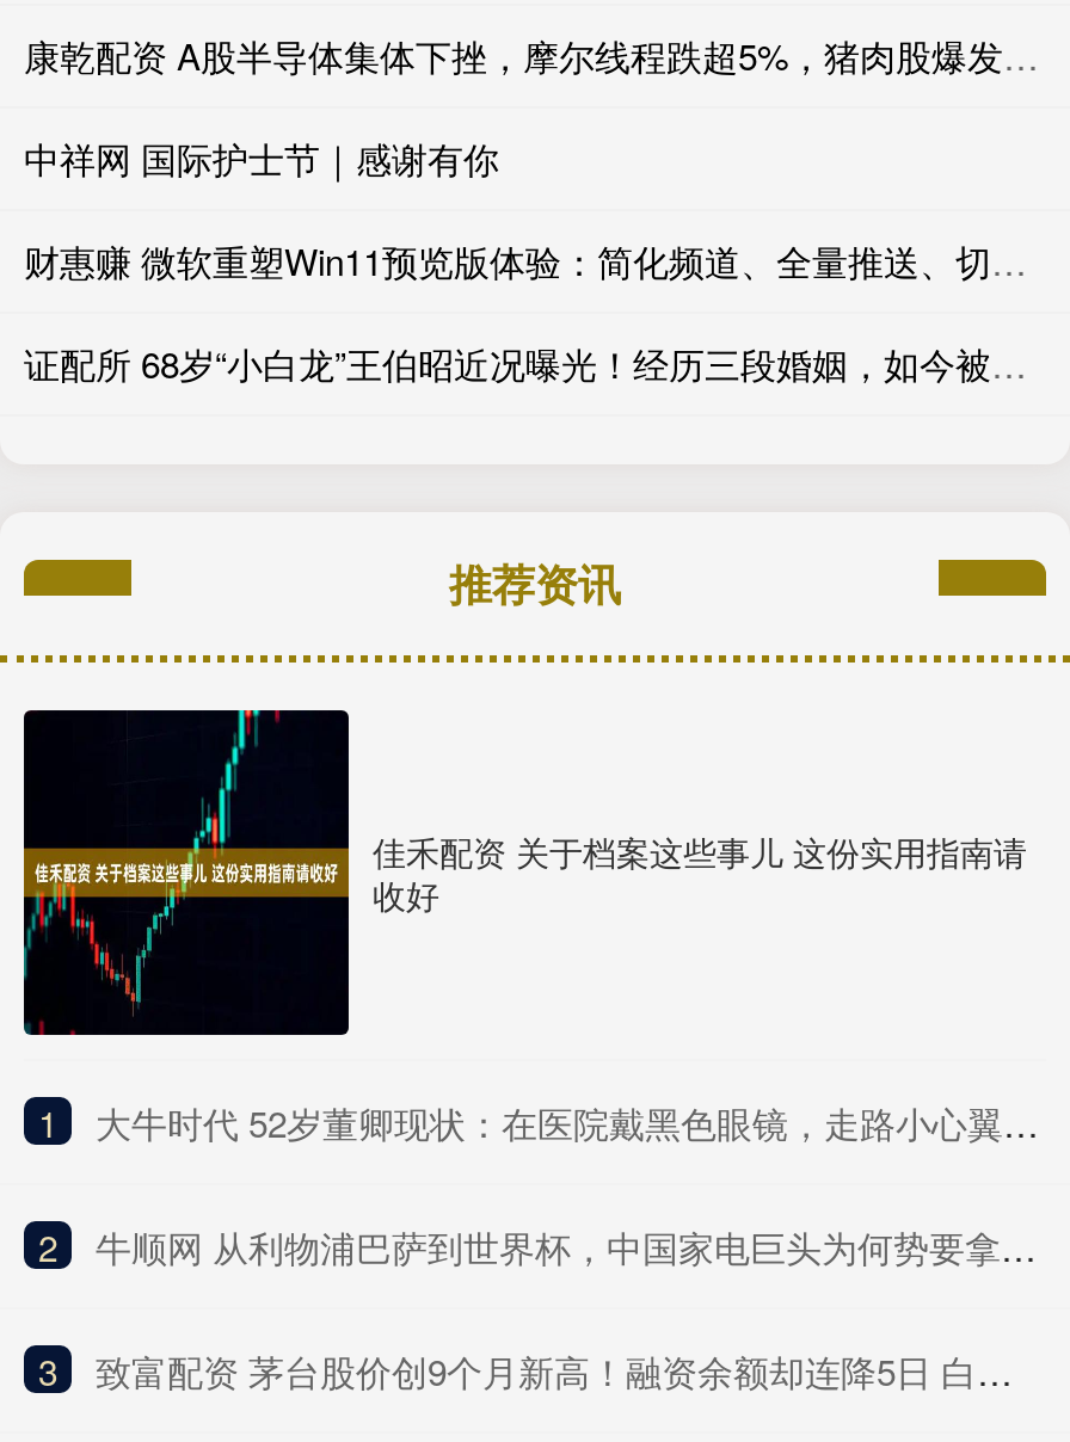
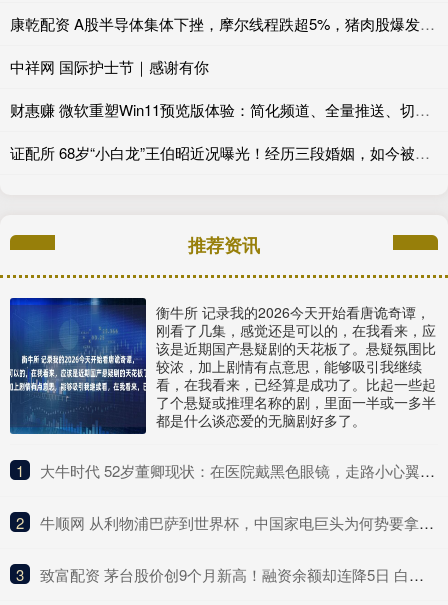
- [image]
- 佳禾配资 关于档案这些事儿 这份实用指南请
- 收好
+ [image]
+ 衡牛所 记录我的2026今天开始看唐诡奇谭，
+ 刚看了几集，感觉还是可以的，在我看来，应
+ 该是近期国产悬疑剧的天花板了。悬疑氛围比
+ 较浓，加上剧情有点意思，能够吸引我继续
+ 看，在我看来，已经算是成功了。比起一些起
+ 了个悬疑或推理名称的剧，里面一半或一多半
+ 都是什么谈恋爱的无脑剧好多了。
